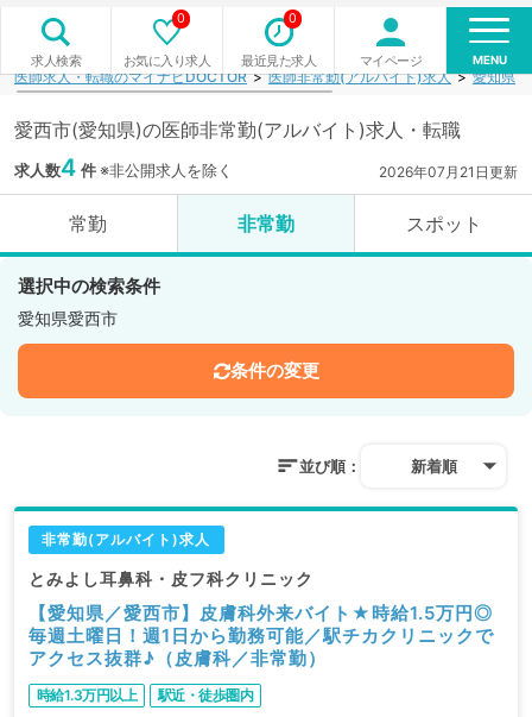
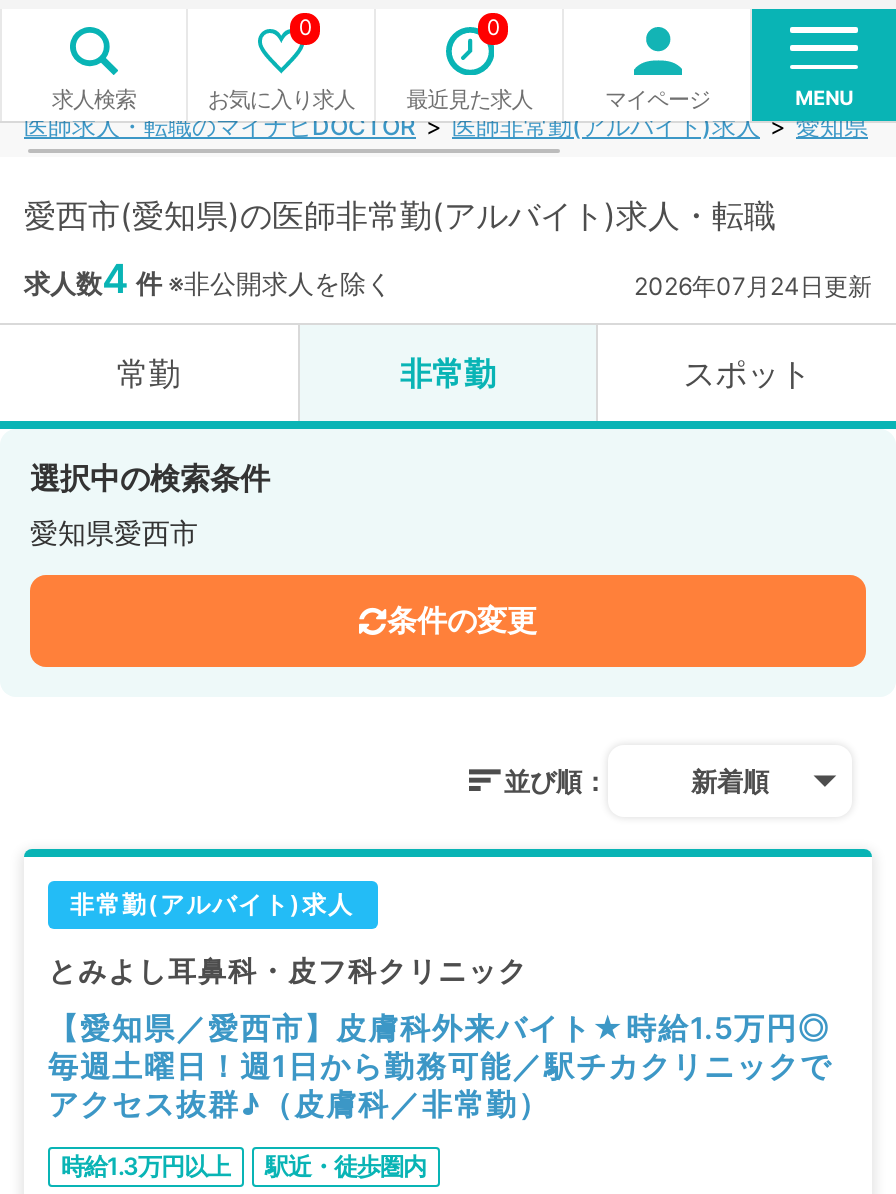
- 2026年07月21日更新
+ 2026年07月24日更新
